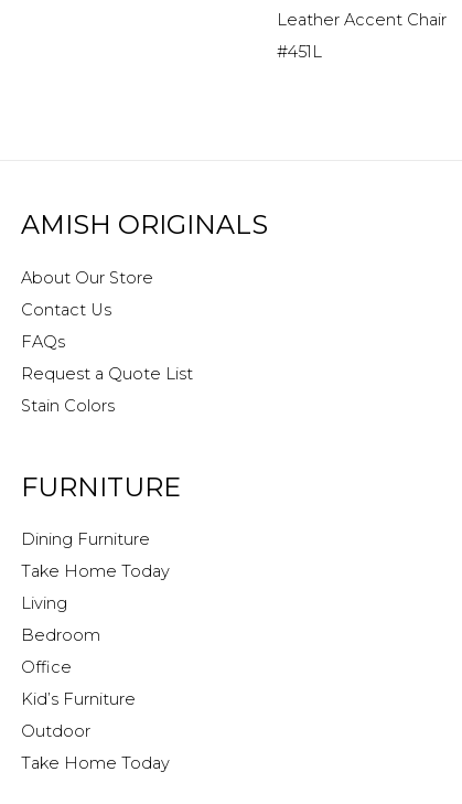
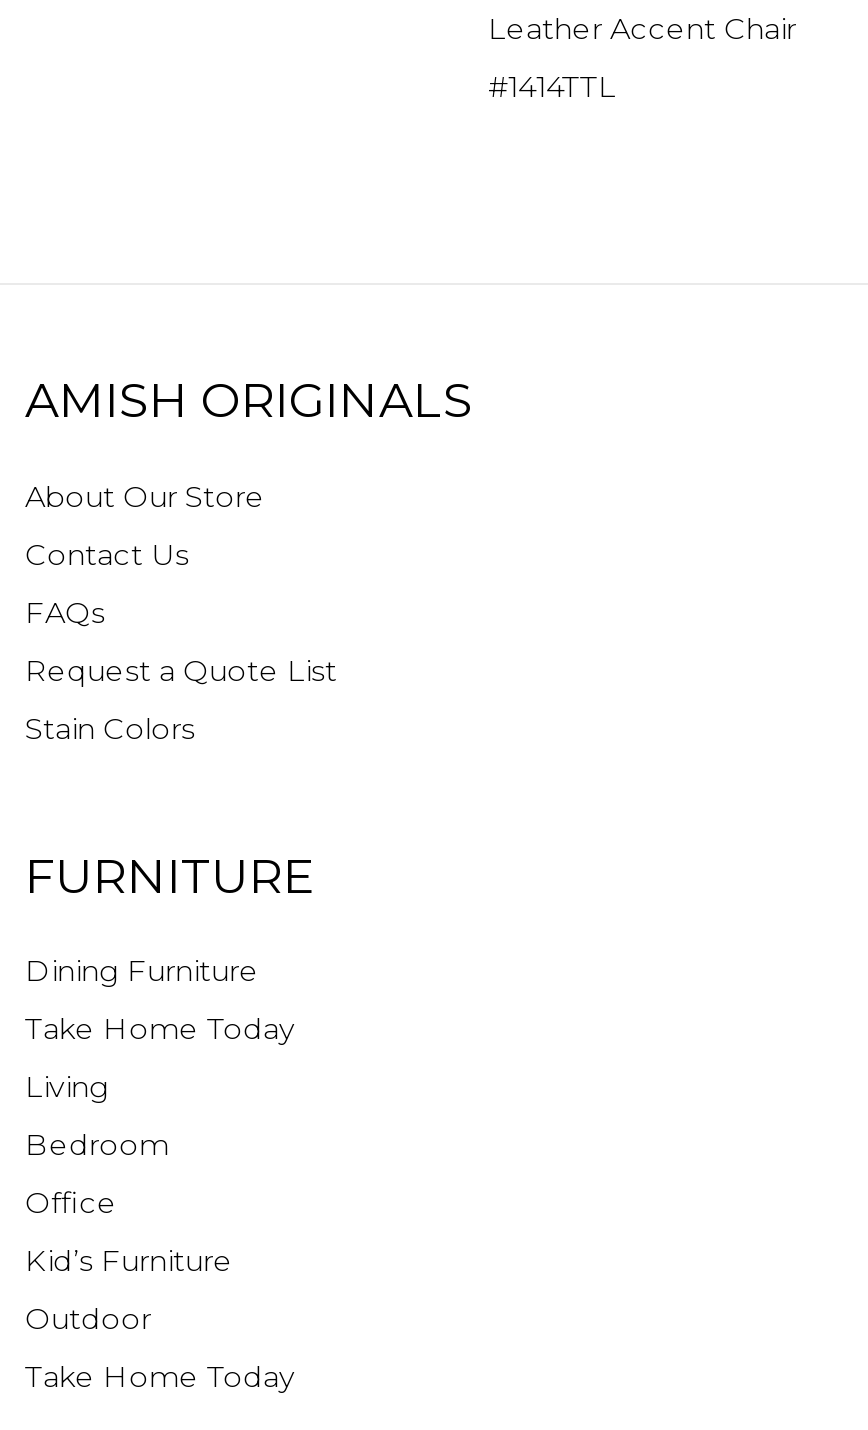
- #451L
+ #1414TTL
